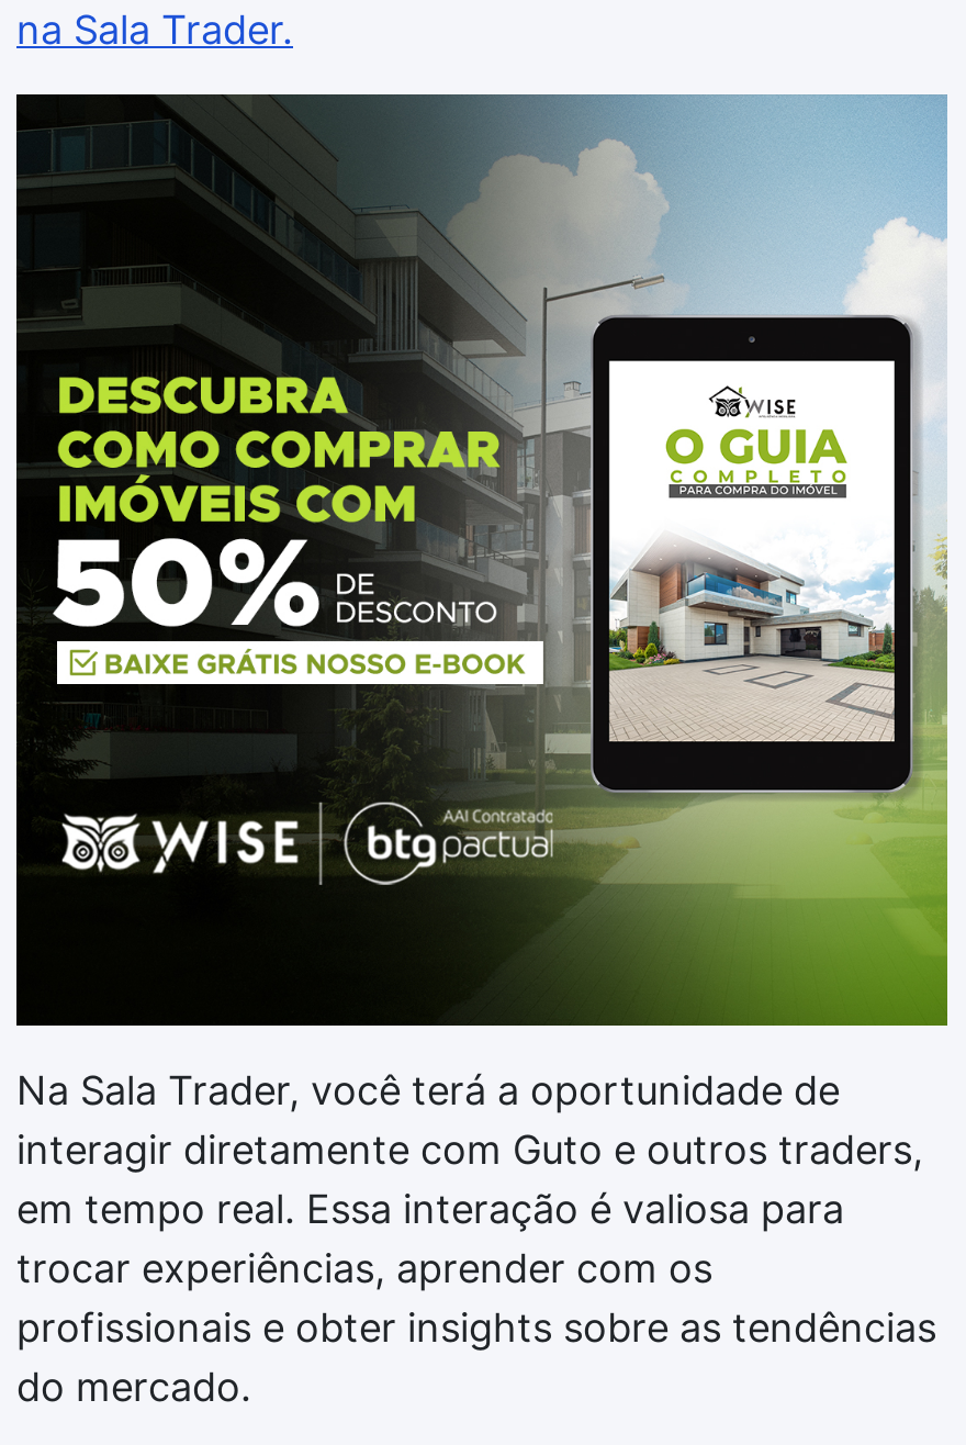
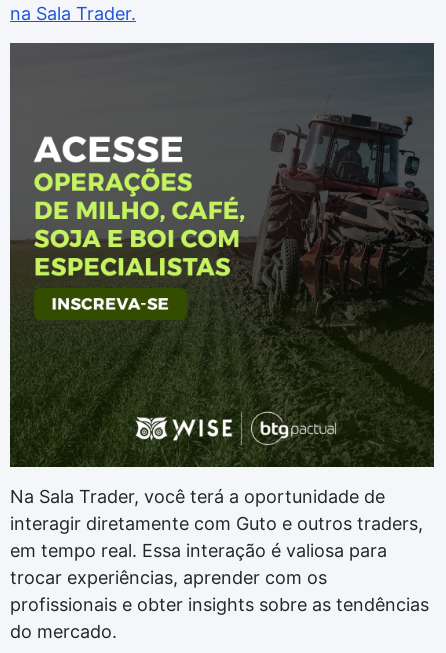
- [image]
+ [image]
